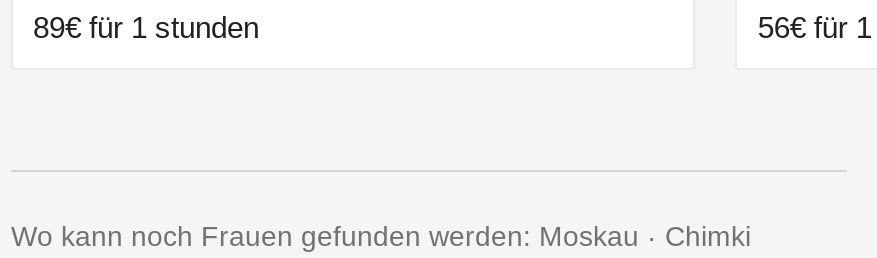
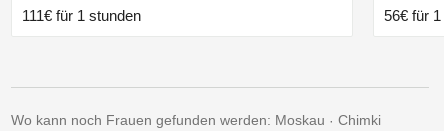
- 89€ für 1 stunden
+ 111€ für 1 stunden
